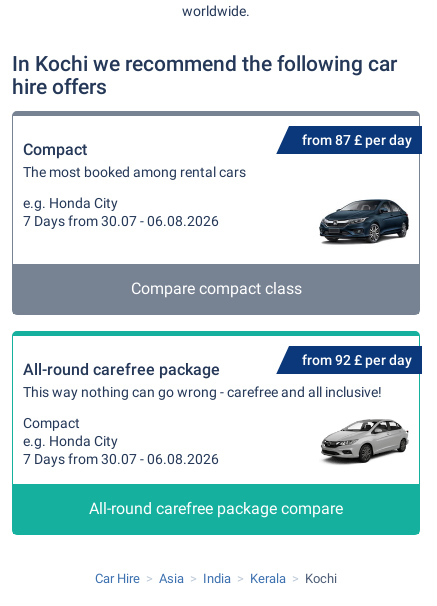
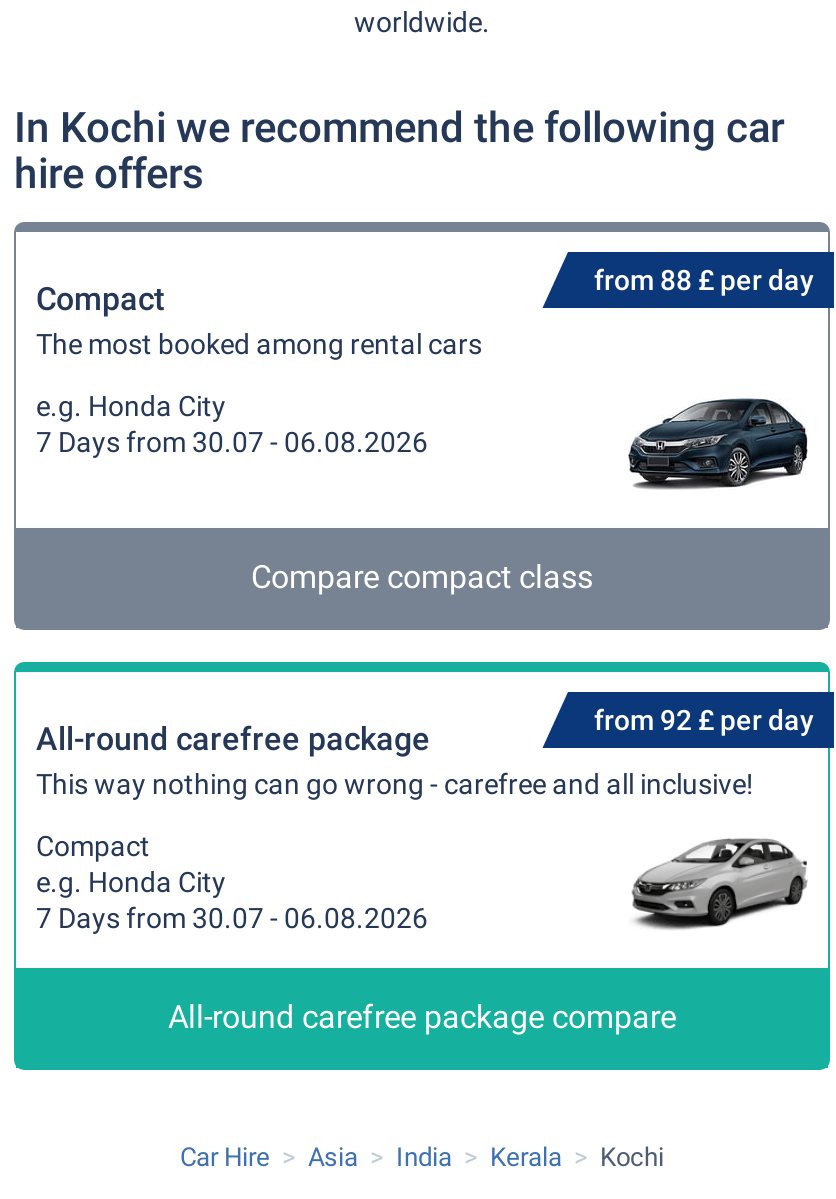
- from 87 £ per day
+ from 88 £ per day
